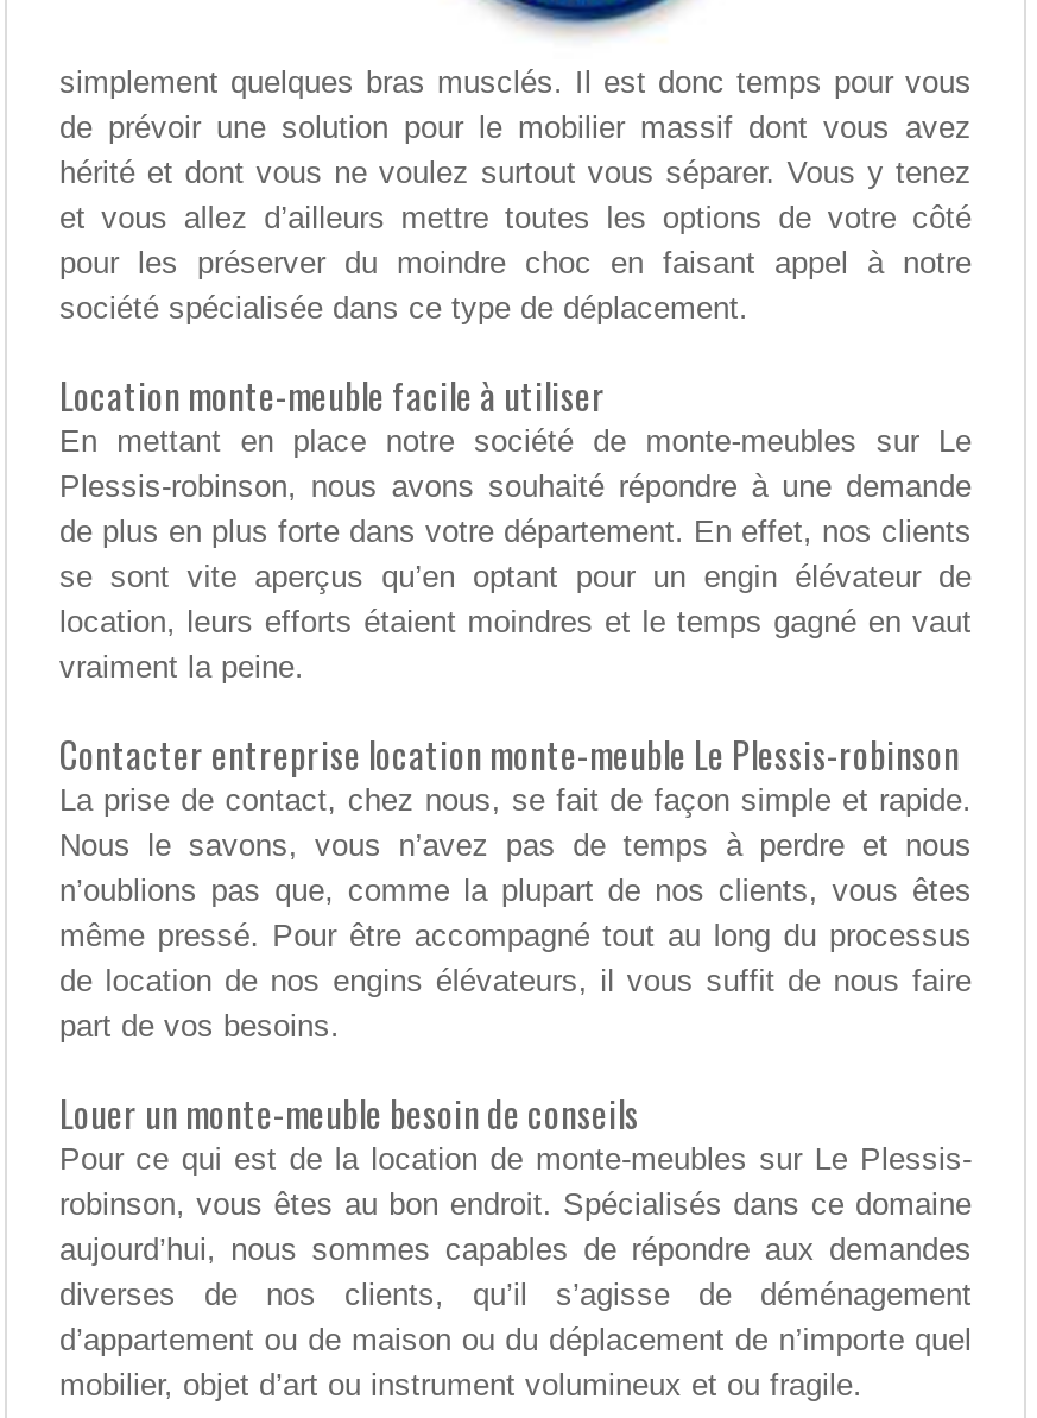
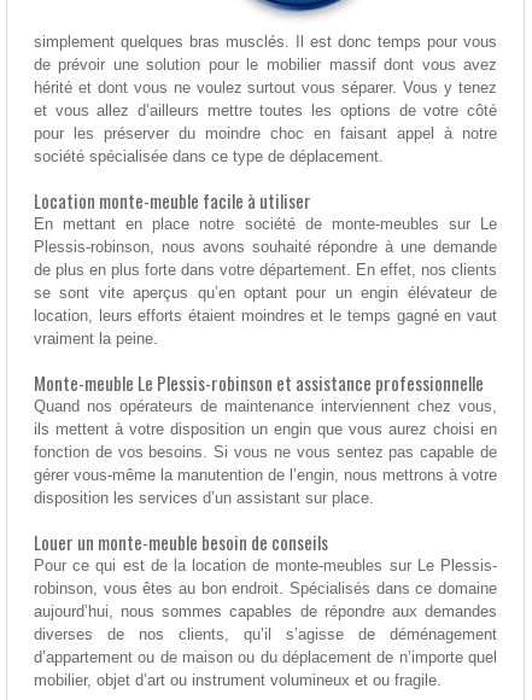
- Contacter entreprise location monte-meuble Le Plessis-robinson
- La prise de contact, chez nous, se fait de façon simple et rapide.
- Nous le savons, vous n’avez pas de temps à perdre et nous
- n’oublions pas que, comme la plupart de nos clients, vous êtes
- même pressé. Pour être accompagné tout au long du processus
- de location de nos engins élévateurs, il vous suffit de nous faire
- part de vos besoins.
+ Monte-meuble Le Plessis-robinson et assistance professionnelle
+ Quand nos opérateurs de maintenance interviennent chez vous,
+ ils mettent à votre disposition un engin que vous aurez choisi en
+ fonction de vos besoins. Si vous ne vous sentez pas capable de
+ gérer vous-même la manutention de l’engin, nous mettrons à votre
+ disposition les services d’un assistant sur place.
